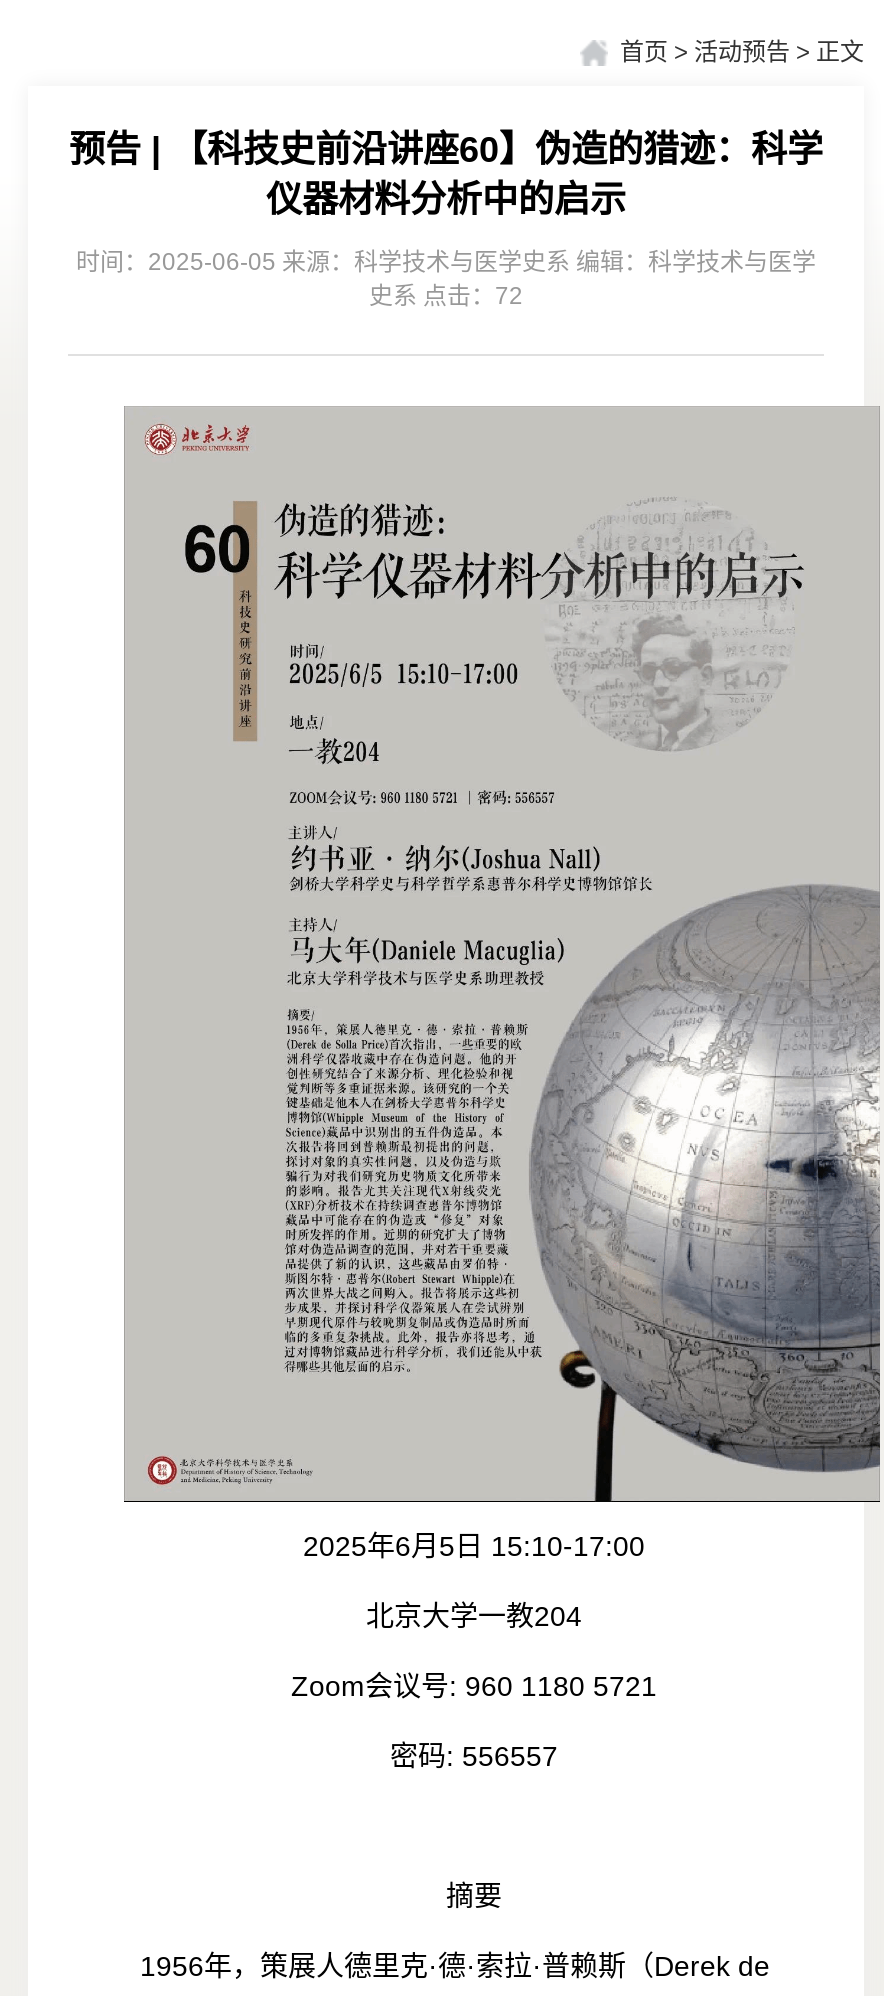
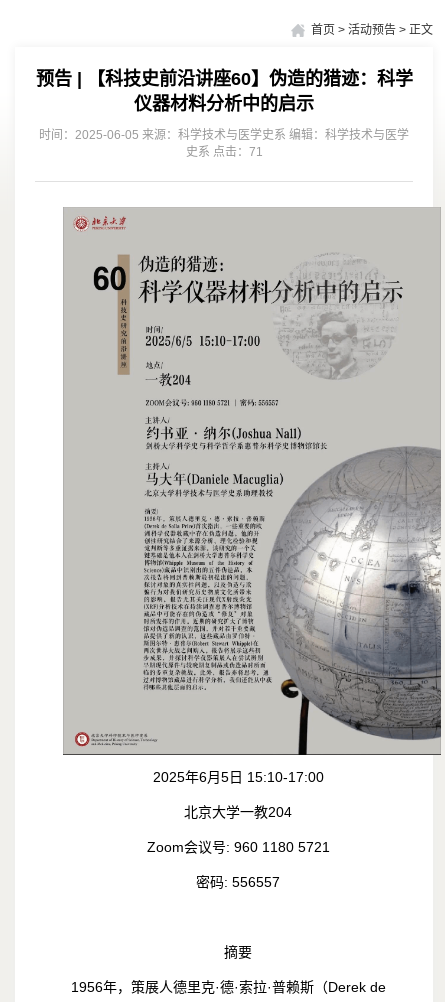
- 史系 点击：72
+ 史系 点击：71
